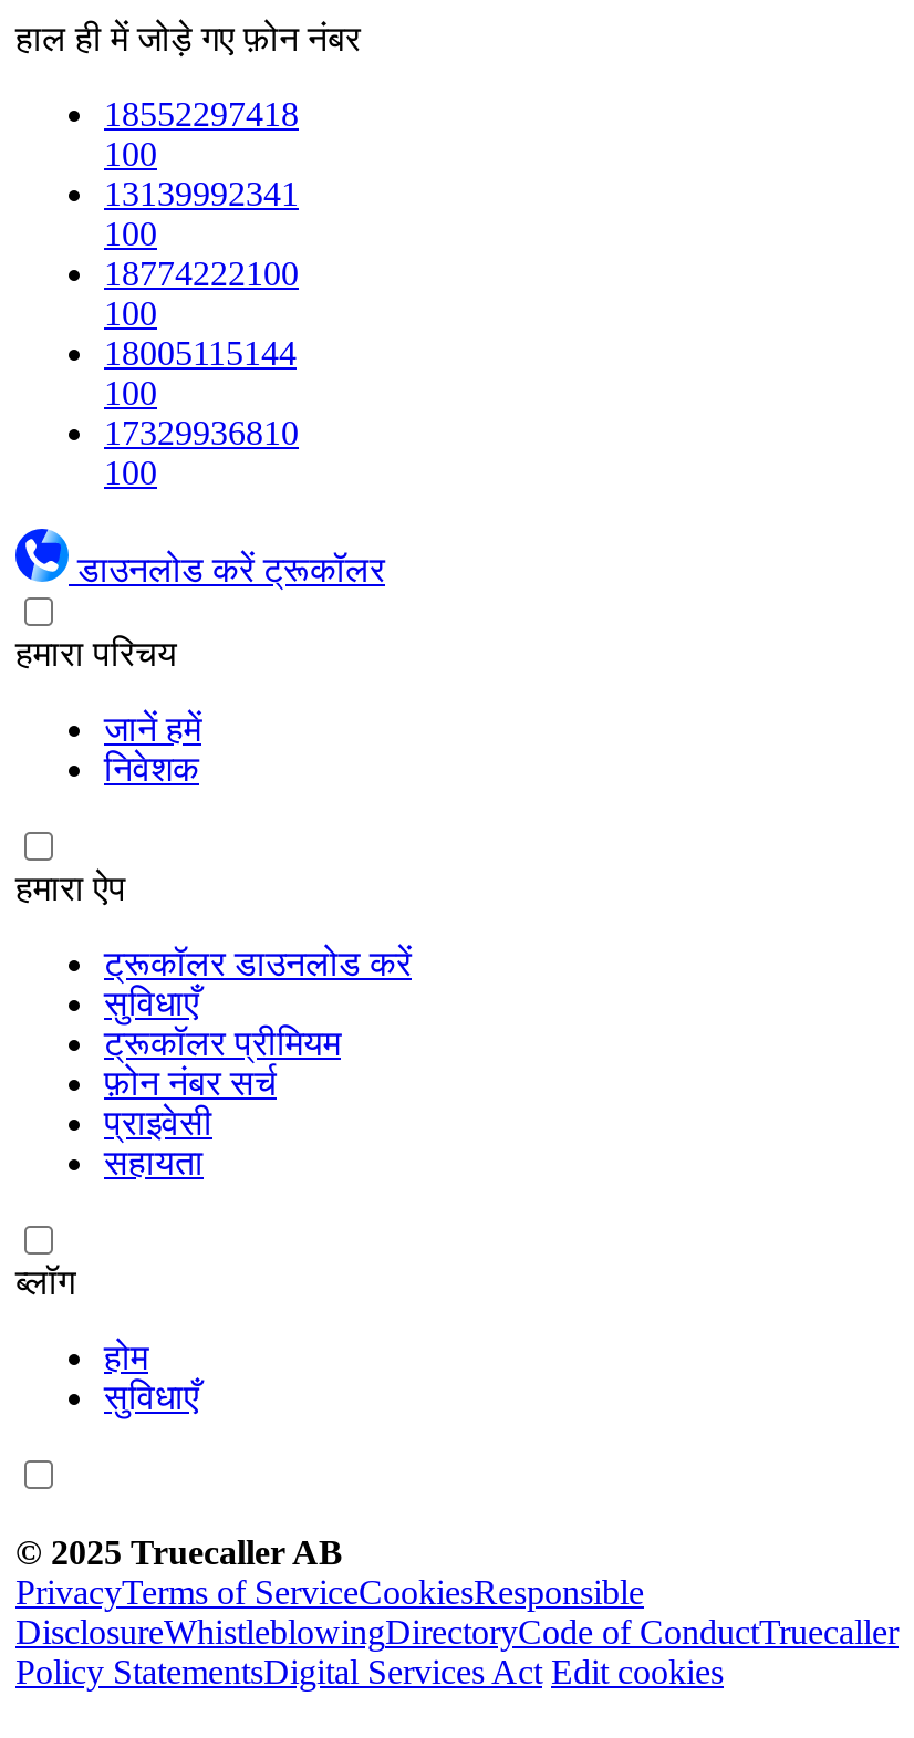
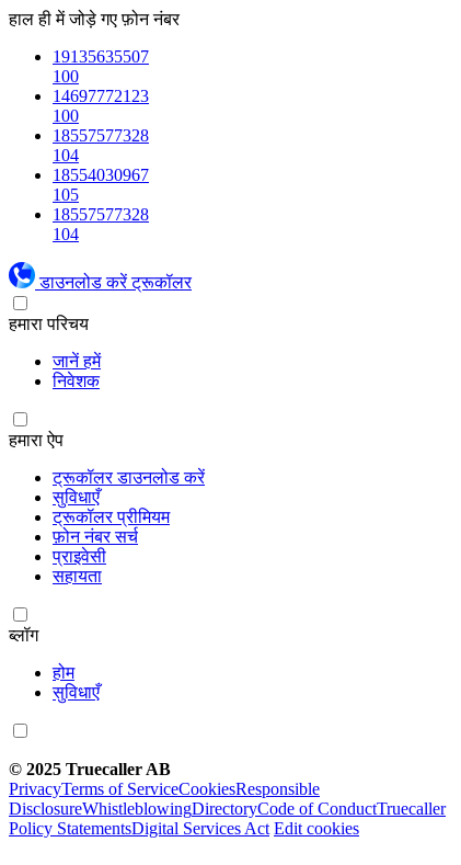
- 18552297418
+ 19135635507

- 13139992341
+ 14697772123

- 18774222100
+ 18557577328

- 100
+ 104

- 18005115144
+ 18554030967

- 100
+ 105

- 17329936810
+ 18557577328

- 100
+ 104
